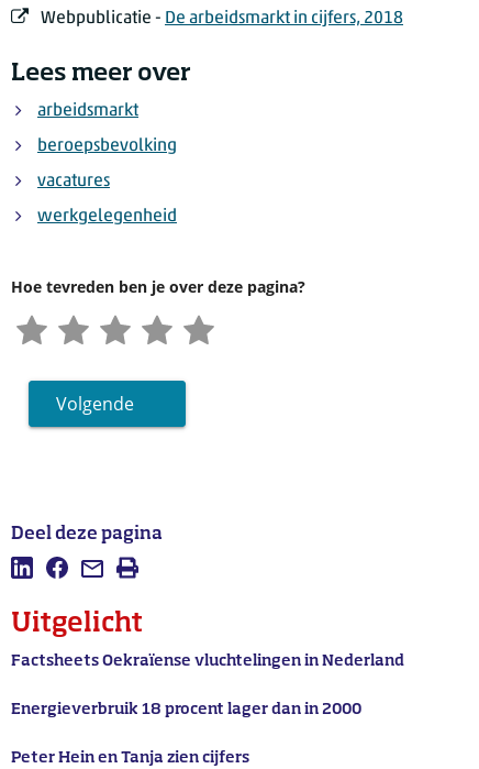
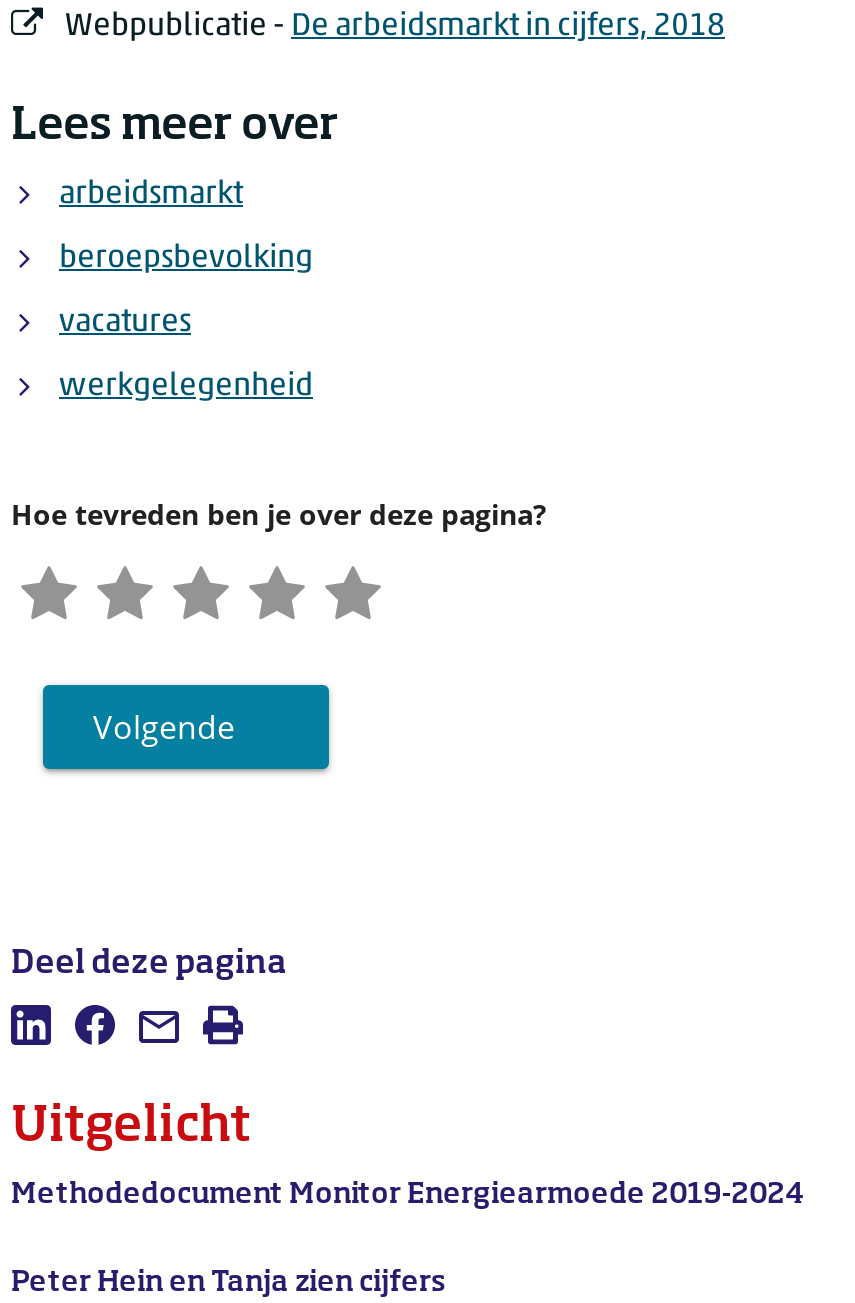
- Factsheets Oekraïense vluchtelingen in Nederland
- Energieverbruik 18 procent lager dan in 2000
+ Methodedocument Monitor Energiearmoede 2019-2024
